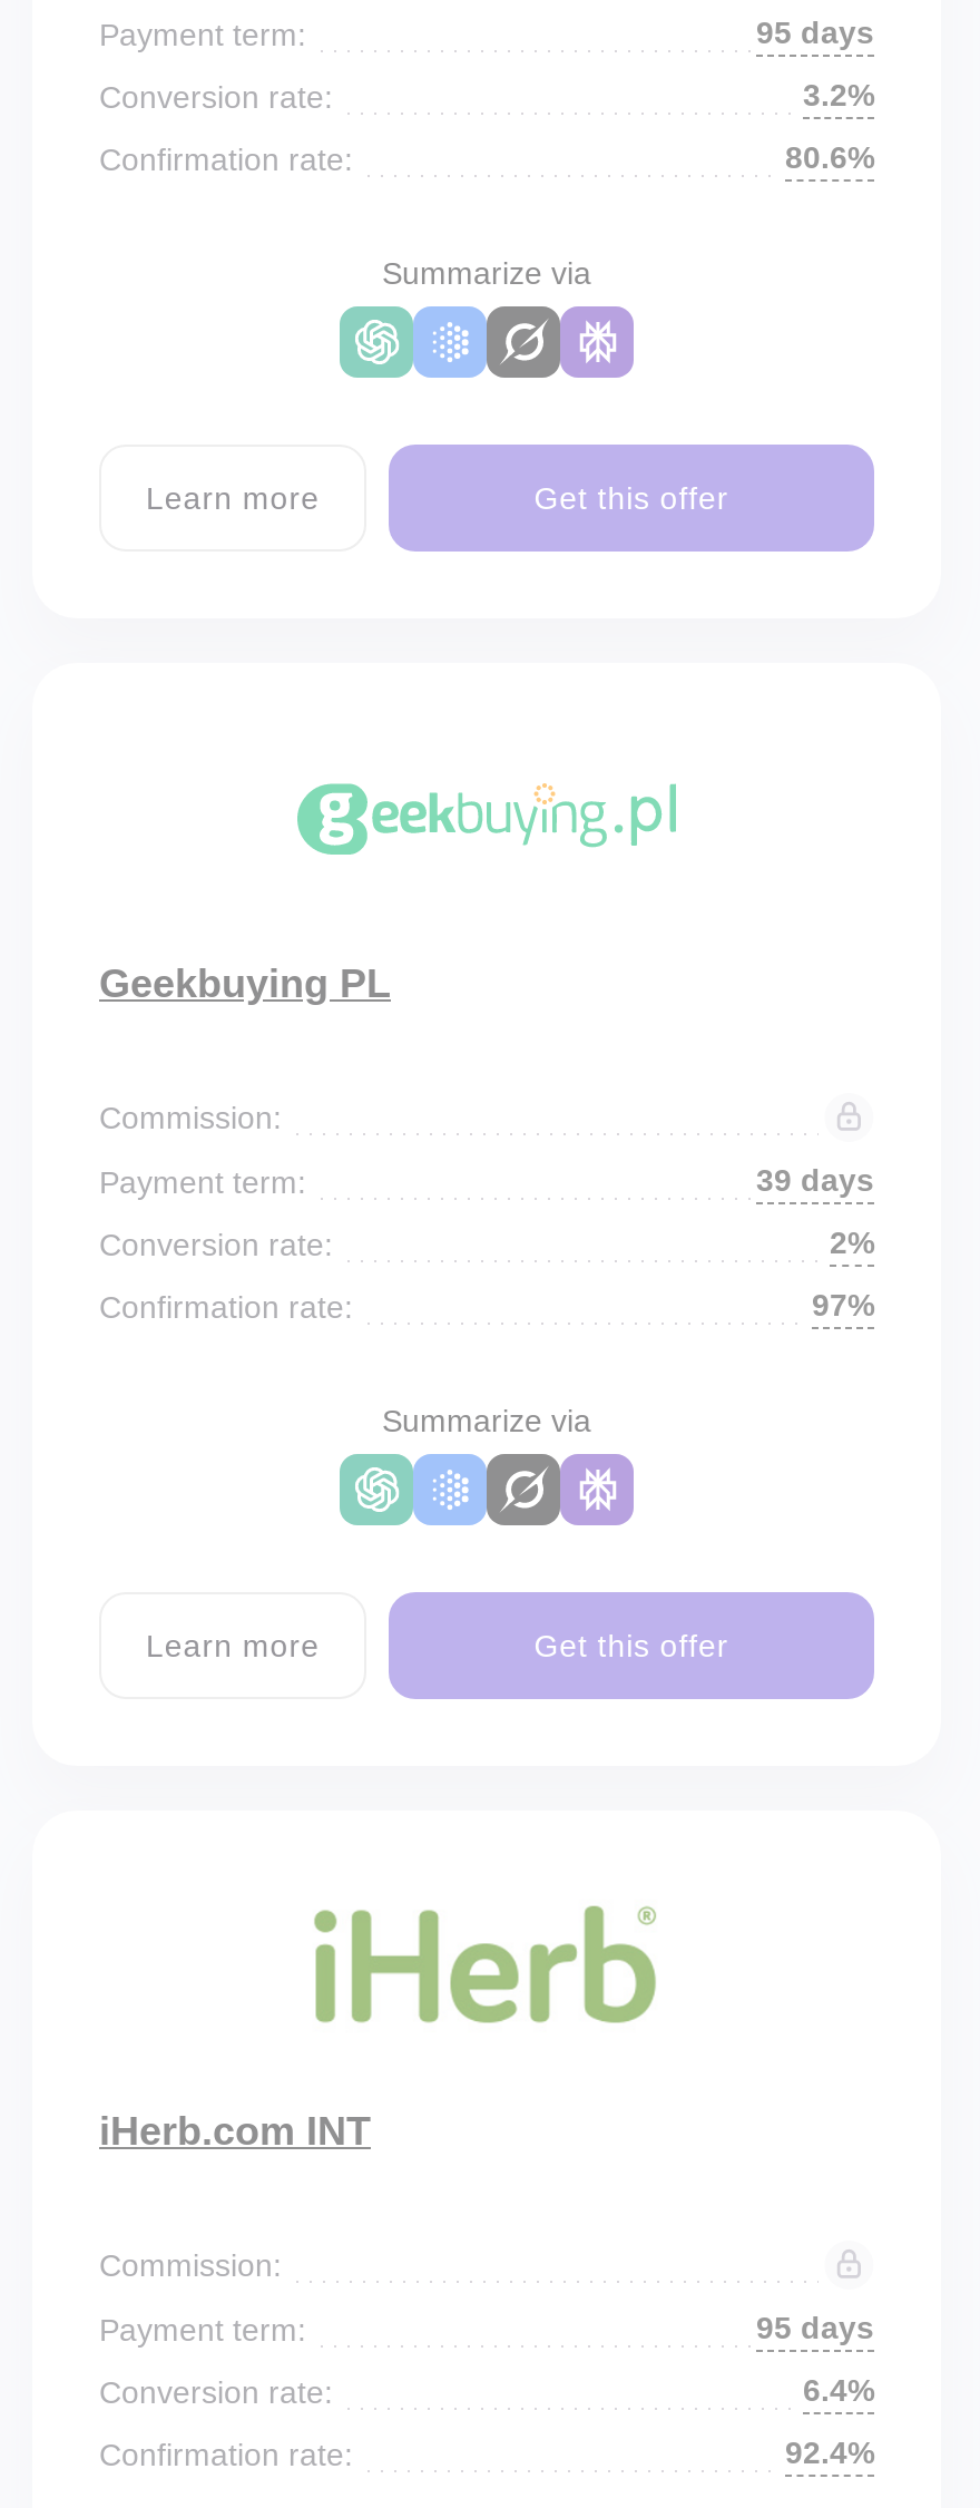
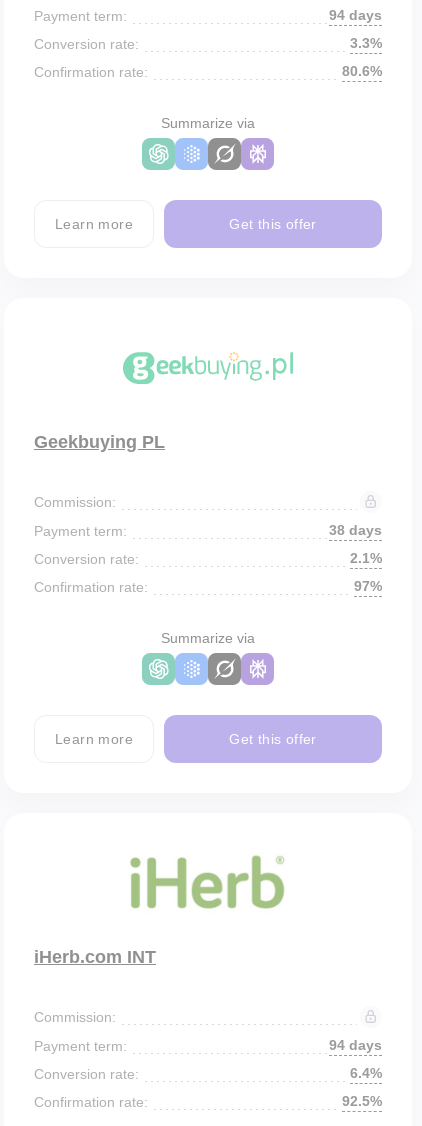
- 95 days
+ 94 days

- 3.2%
+ 3.3%

- 39 days
+ 38 days

- 2%
+ 2.1%

- 95 days
+ 94 days

- 92.4%
+ 92.5%
